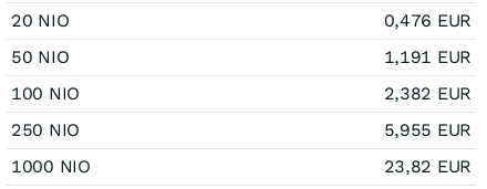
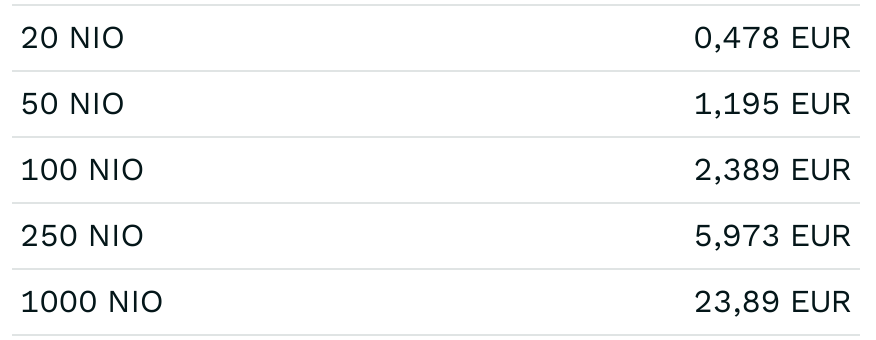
- 0,476 EUR
+ 0,478 EUR

- 1,191 EUR
+ 1,195 EUR

- 2,382 EUR
+ 2,389 EUR

- 5,955 EUR
+ 5,973 EUR

- 23,82 EUR
+ 23,89 EUR
